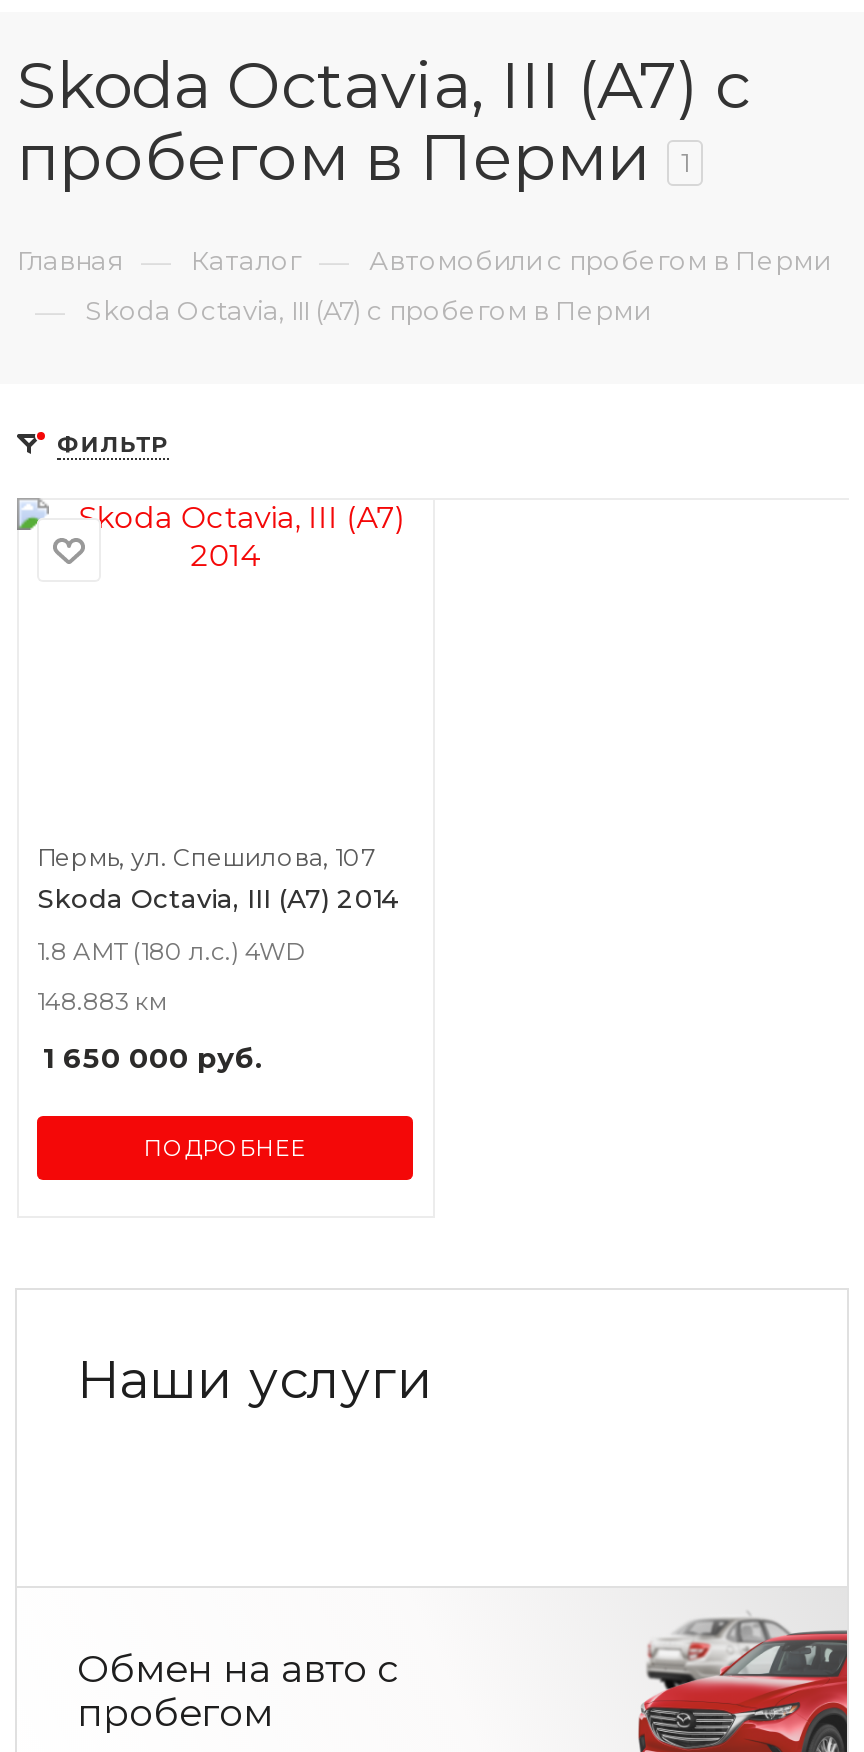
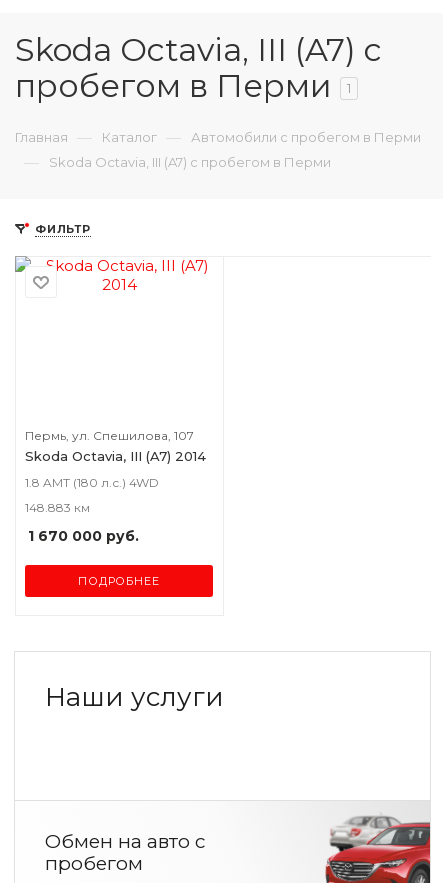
- 1 650 000 руб.
+ 1 670 000 руб.
